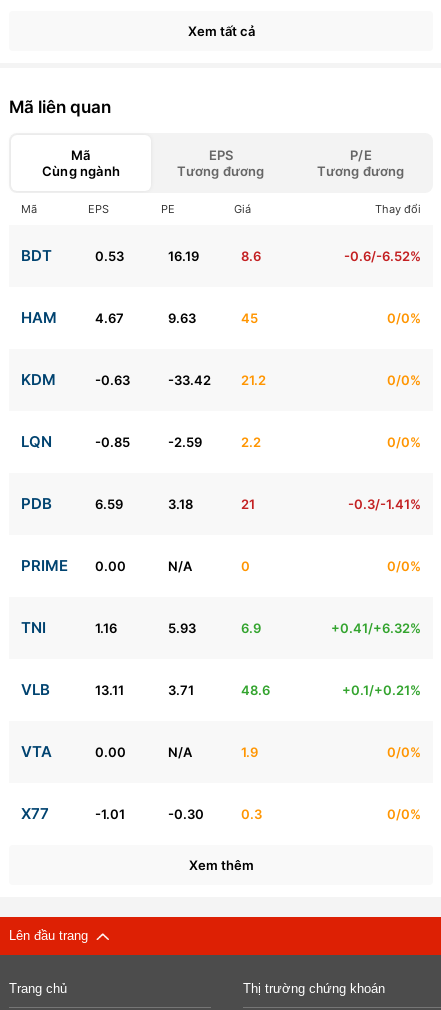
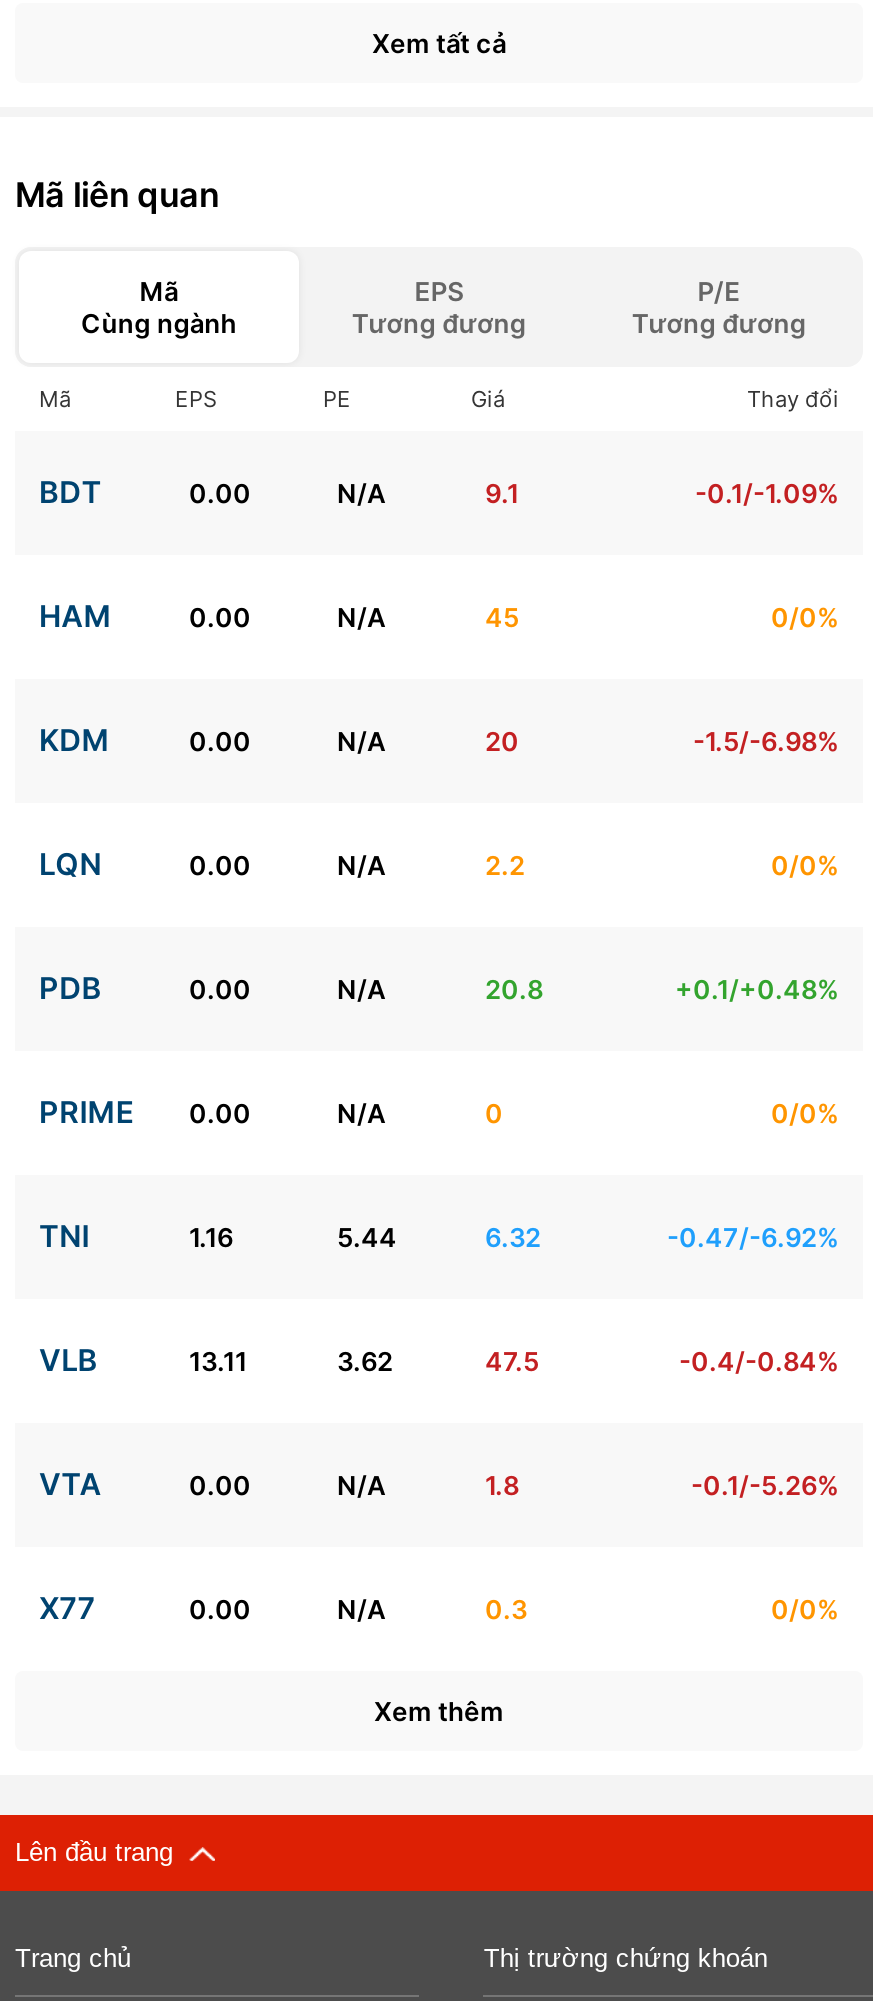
- 0.53
- 16.19
- 8.6
- -0.6/-6.52%
+ 0.00
+ N/A
+ 9.1
+ -0.1/-1.09%

- 4.67
- 9.63
+ 0.00
+ N/A

- -0.63
- -33.42
- 21.2
- 0/0%
+ 0.00
+ N/A
+ 20
+ -1.5/-6.98%

- -0.85
- -2.59
+ 0.00
+ N/A

- 6.59
- 3.18
- 21
- -0.3/-1.41%
+ 0.00
+ N/A
+ 20.8
+ +0.1/+0.48%

- 5.93
+ 5.44

- 6.9
+ 6.32

- +0.41/+6.32%
+ -0.47/-6.92%

- 3.71
+ 3.62

- 48.6
+ 47.5

- +0.1/+0.21%
+ -0.4/-0.84%

- 1.9
+ 1.8

- 0/0%
+ -0.1/-5.26%

- -1.01
- -0.30
+ 0.00
+ N/A
